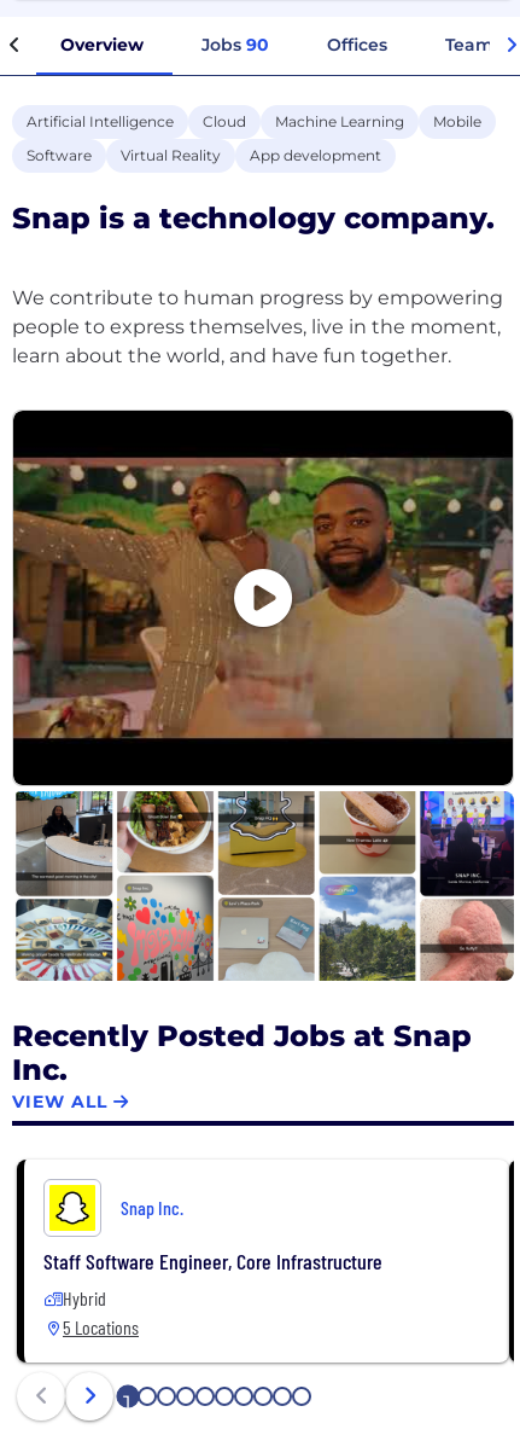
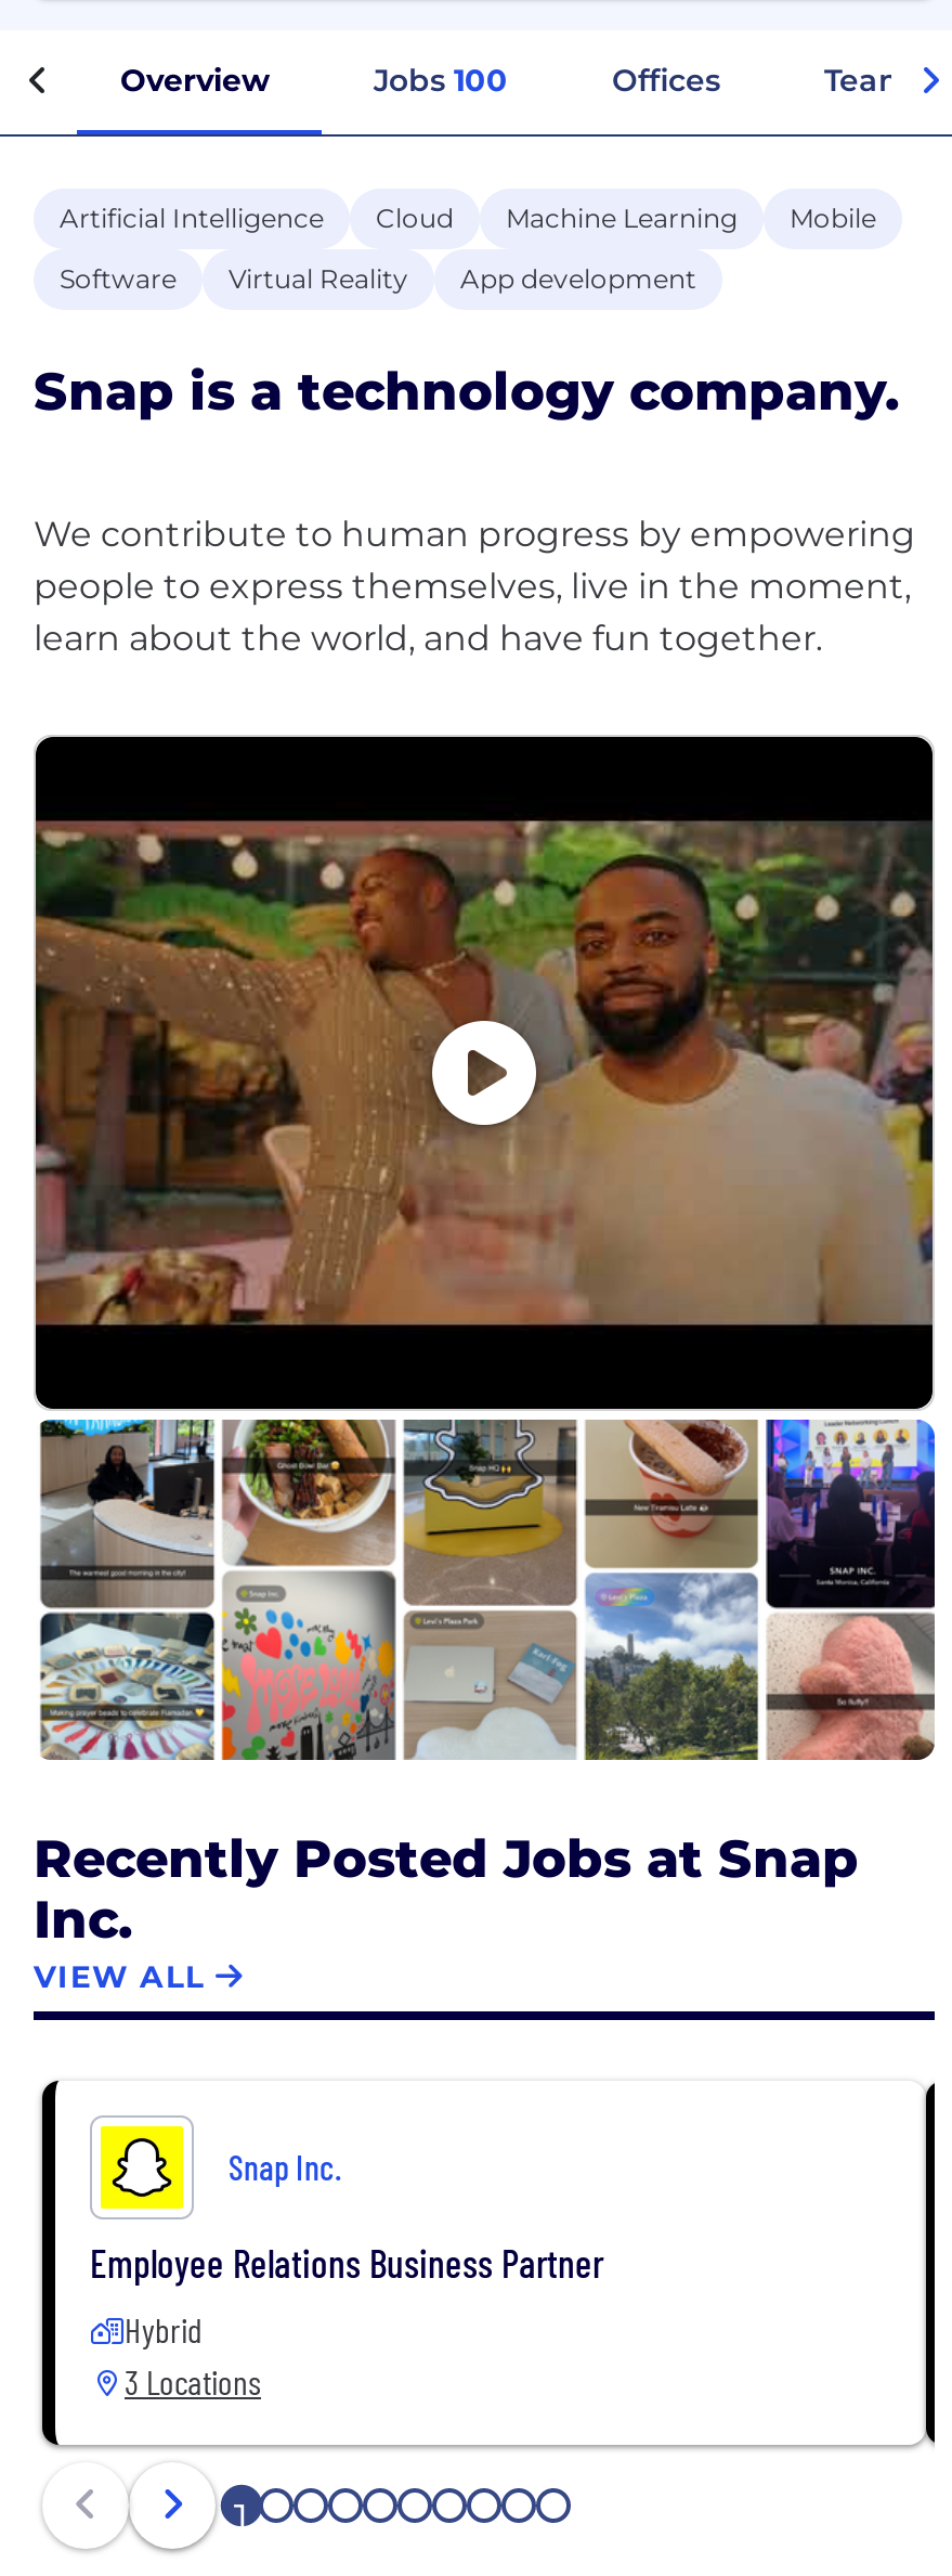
- Jobs 90
+ Jobs 100

- Staff Software Engineer, Core Infrastructure
+ Employee Relations Business Partner

- 5 Locations
+ 3 Locations
